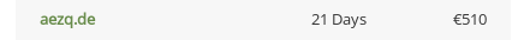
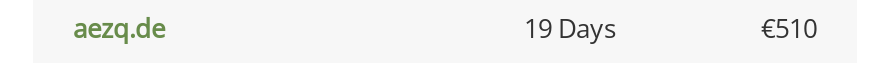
- 21 Days
+ 19 Days
